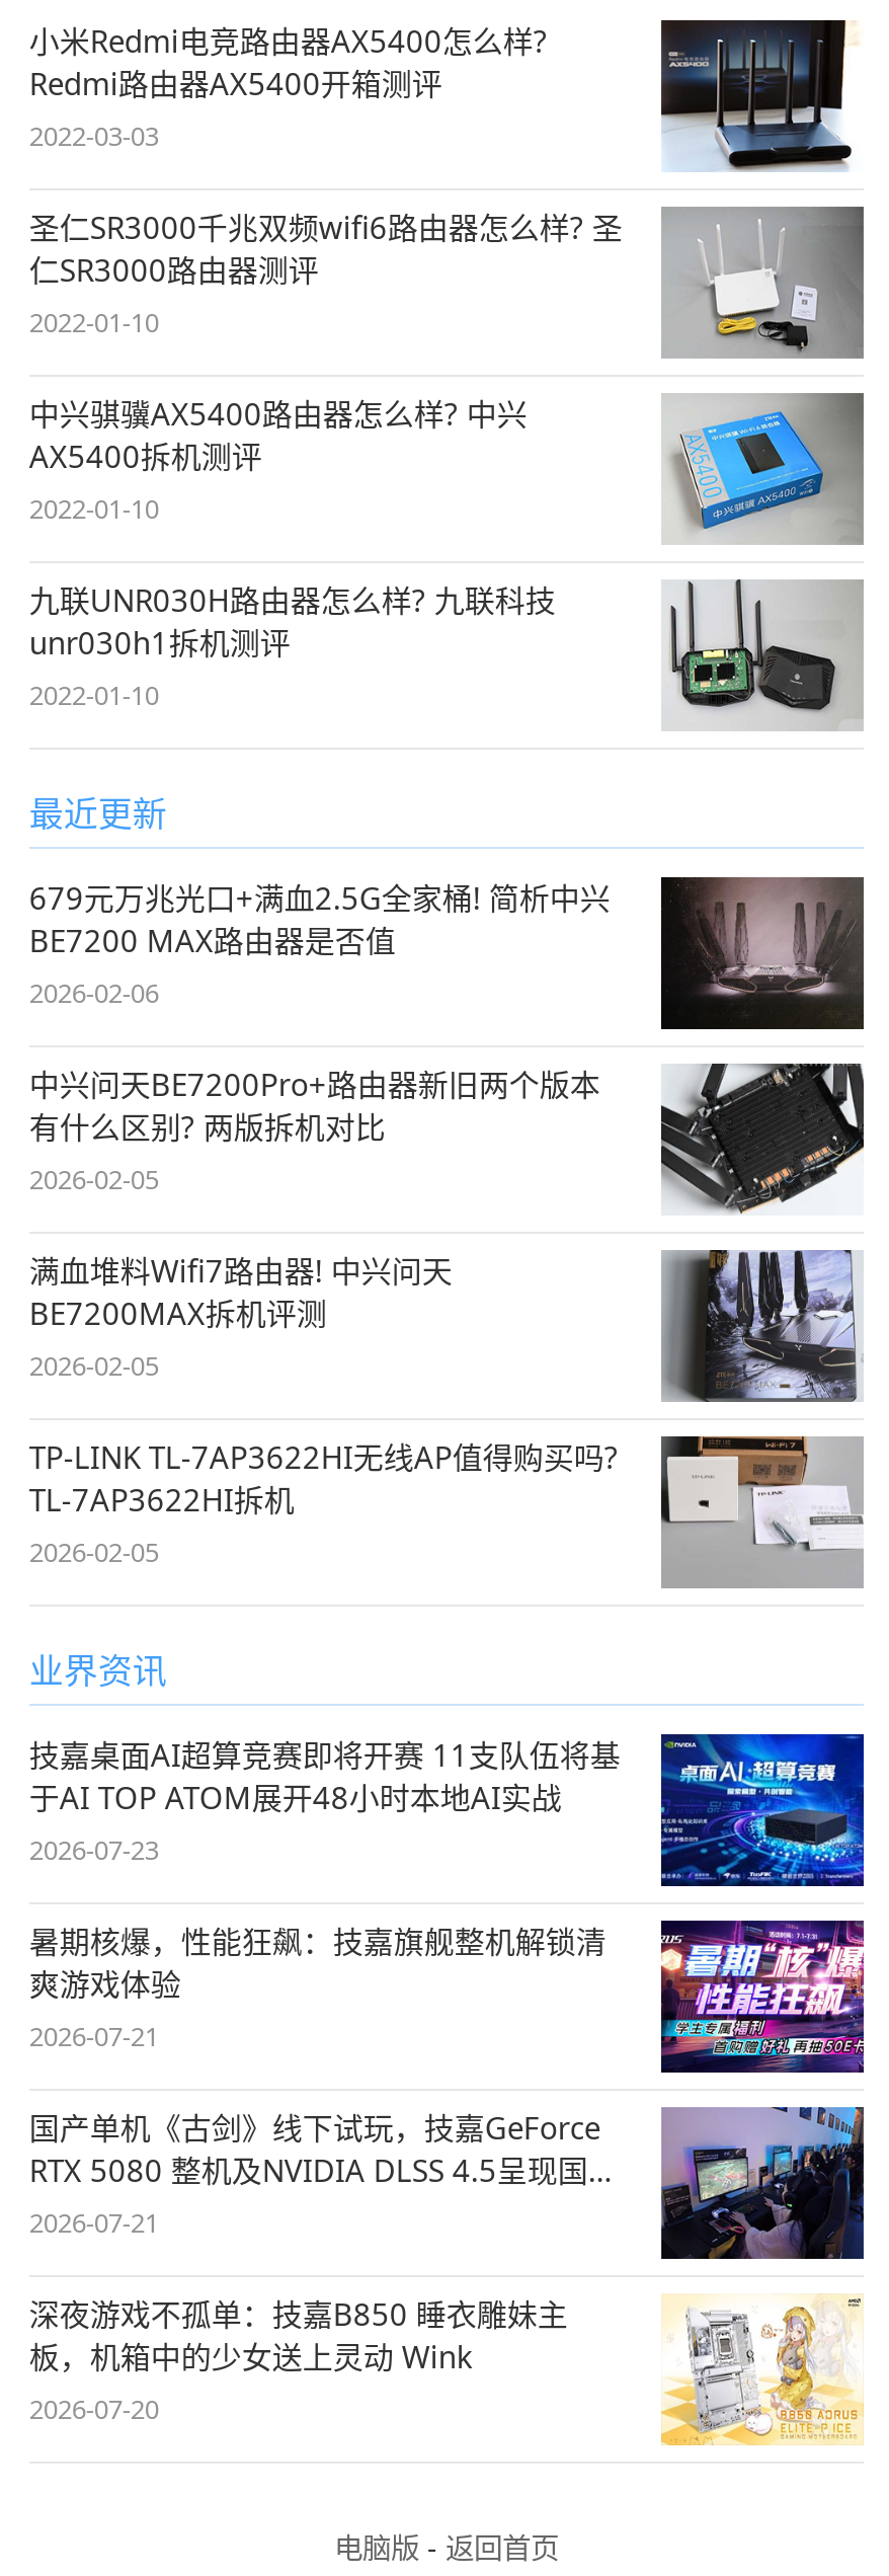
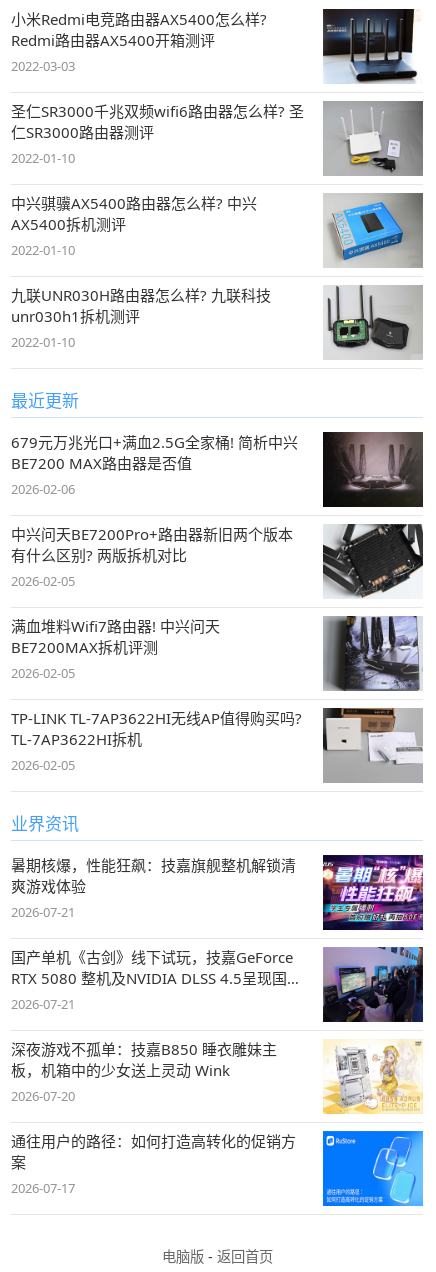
- [image]
- 技嘉桌面AI超算竞赛即将开赛 11支队伍将基
- 于AI TOP ATOM展开48小时本地AI实战
- 2026-07-23

moved up: [image] | 暑期核爆，性能狂飙：技嘉旗舰整机解锁清 | 爽游戏体验 | 2026-07-21 | 国产单机《古剑》线下试玩，技嘉GeForce | 深夜游戏不孤单：技嘉B850 睡衣雕妹主 | 板，机箱中的少女送上灵动 Wink | 2026-07-20

+ [image]
+ 通往用户的路径：如何打造高转化的促销方
+ 案
+ 2026-07-17
